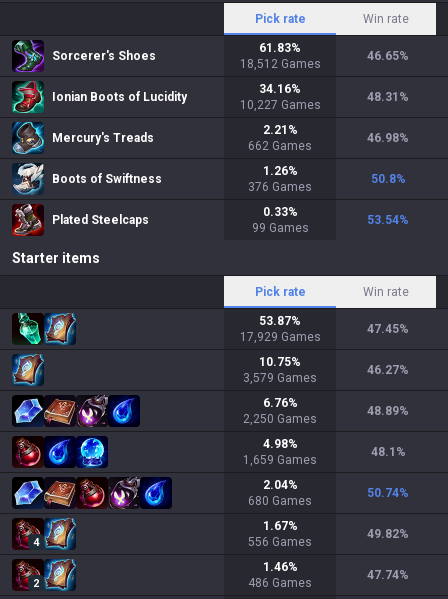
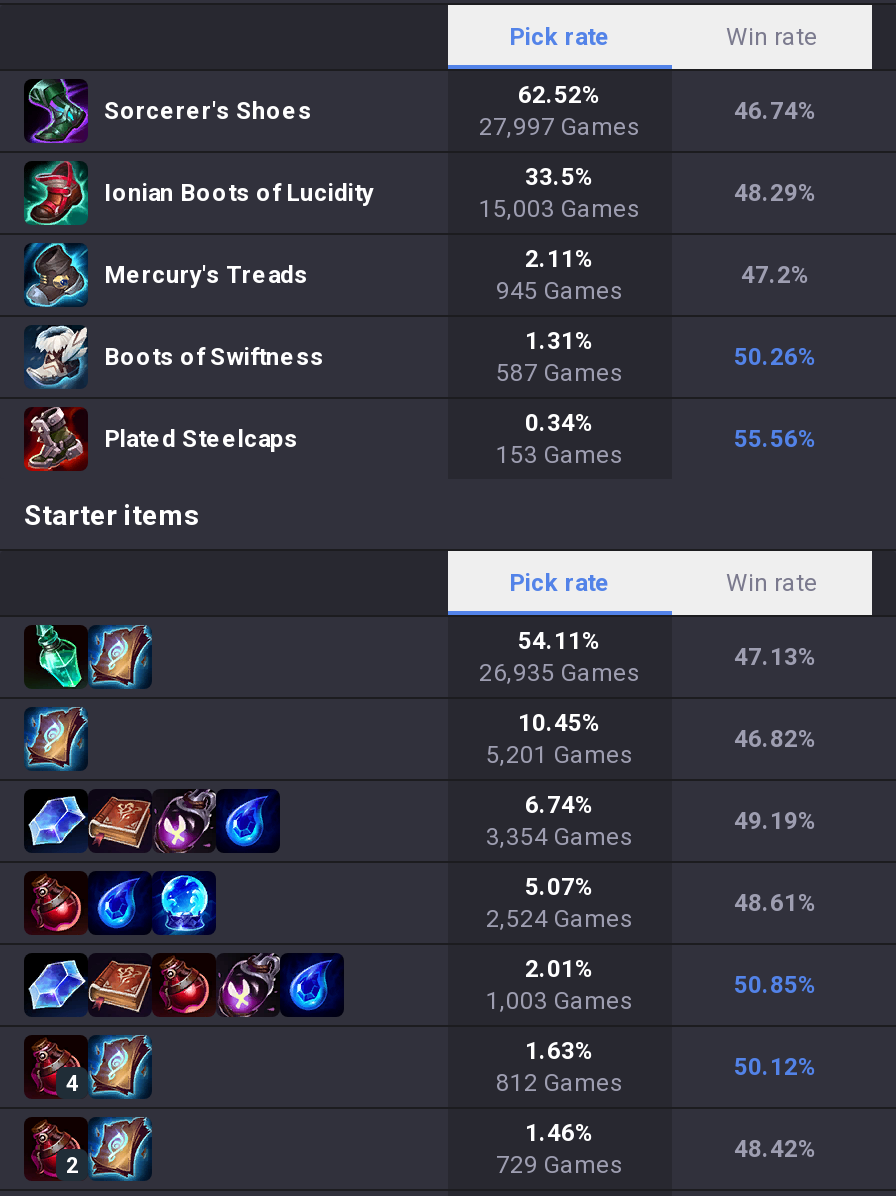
- 61.83%
+ 62.52%

- 46.65%
+ 46.74%

- 18,512 Games
+ 27,997 Games

- 34.16%
+ 33.5%

- 48.31%
+ 48.29%

- 10,227 Games
+ 15,003 Games

- 2.21%
+ 2.11%

- 46.98%
+ 47.2%

- 662 Games
+ 945 Games

- 1.26%
+ 1.31%

- 50.8%
+ 50.26%

- 376 Games
+ 587 Games

- 0.33%
+ 0.34%

- 53.54%
+ 55.56%

- 99 Games
+ 153 Games

- 53.87%
+ 54.11%

- 47.45%
+ 47.13%

- 17,929 Games
+ 26,935 Games

- 10.75%
+ 10.45%

- 46.27%
+ 46.82%

- 3,579 Games
+ 5,201 Games

- 6.76%
+ 6.74%

- 48.89%
+ 49.19%

- 2,250 Games
+ 3,354 Games

- 4.98%
+ 5.07%

- 48.1%
+ 48.61%

- 1,659 Games
+ 2,524 Games

- 2.04%
+ 2.01%

- 50.74%
+ 50.85%

- 680 Games
+ 1,003 Games

- 1.67%
+ 1.63%

- 49.82%
+ 50.12%

- 556 Games
+ 812 Games

- 47.74%
+ 48.42%

- 486 Games
+ 729 Games
